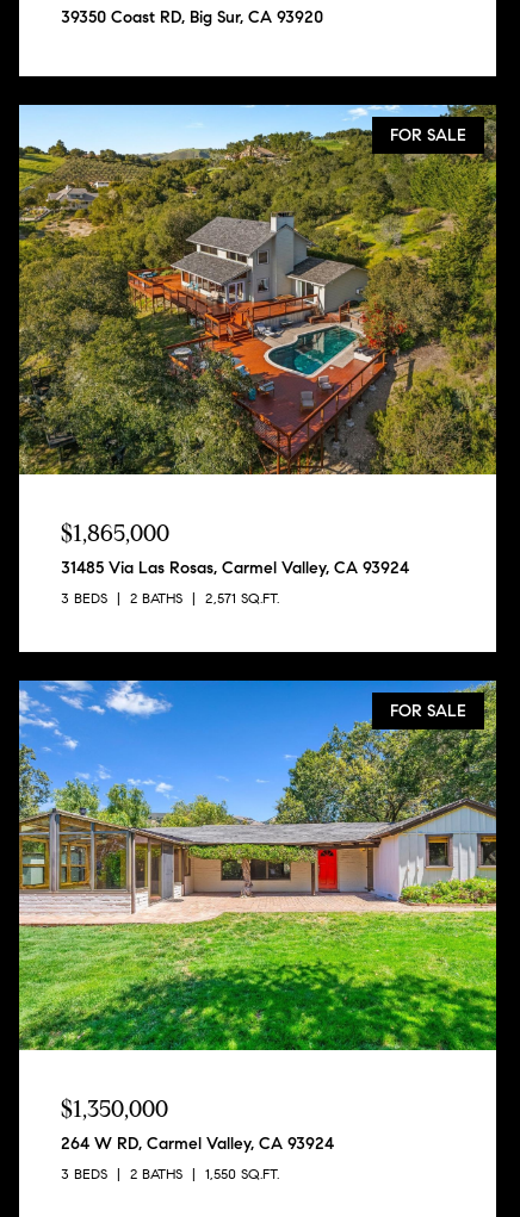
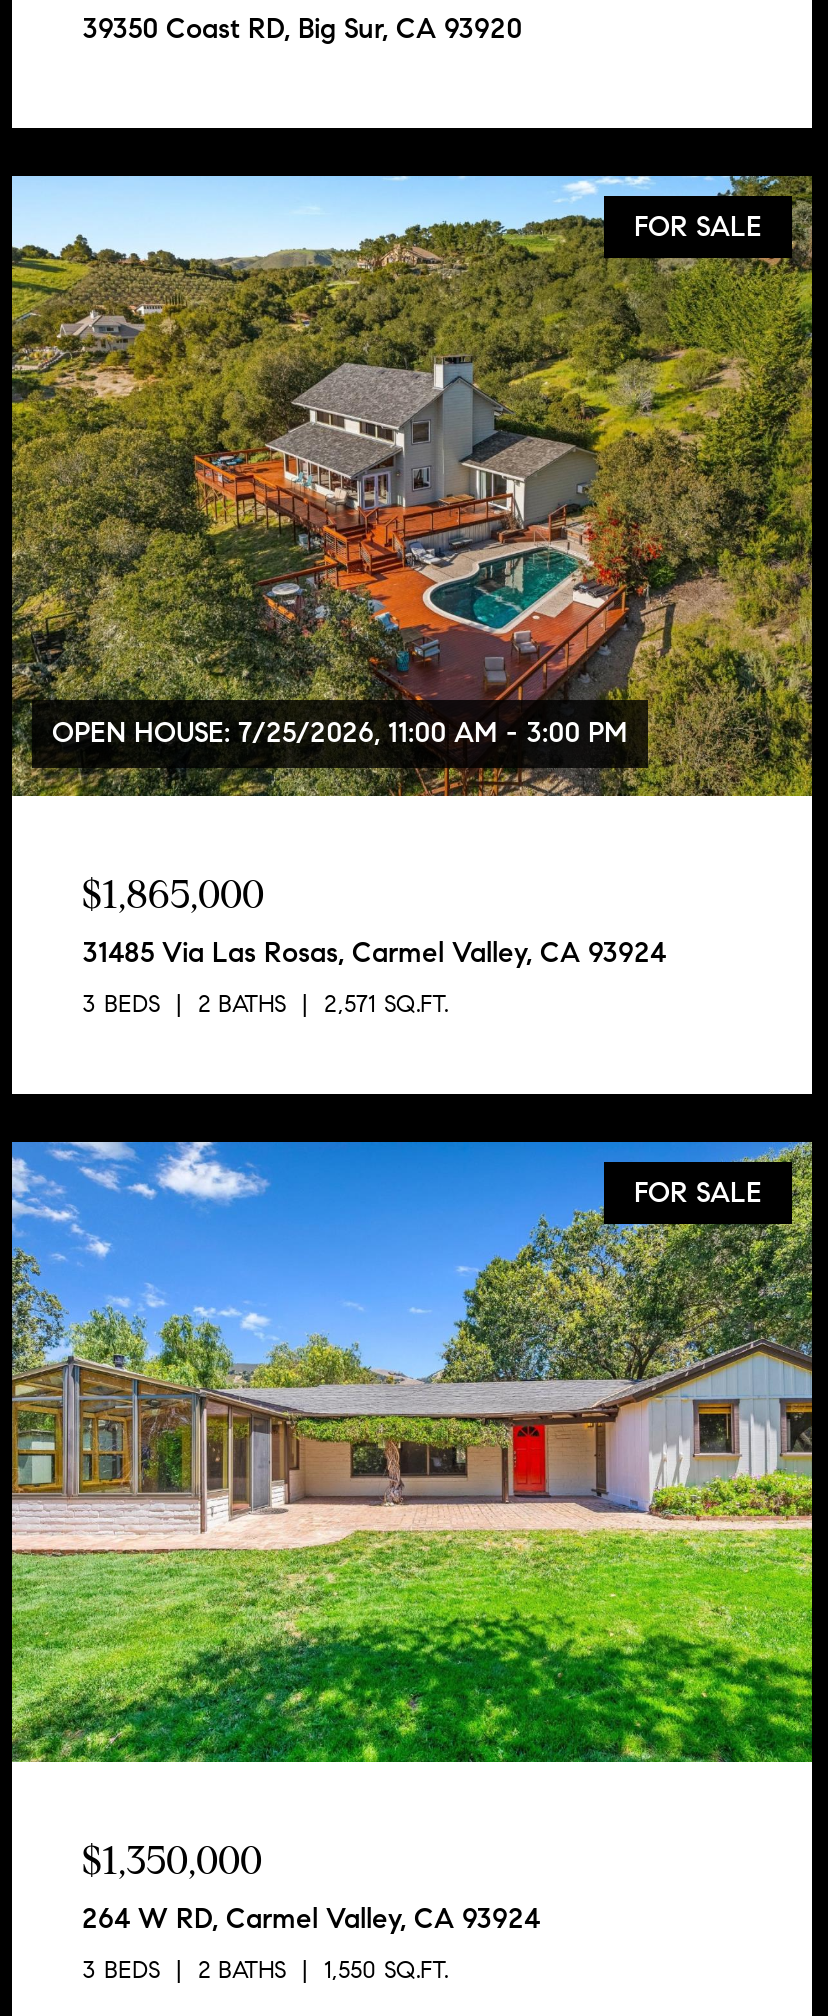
+ OPEN HOUSE: 7/25/2026, 11:00 AM - 3:00 PM
